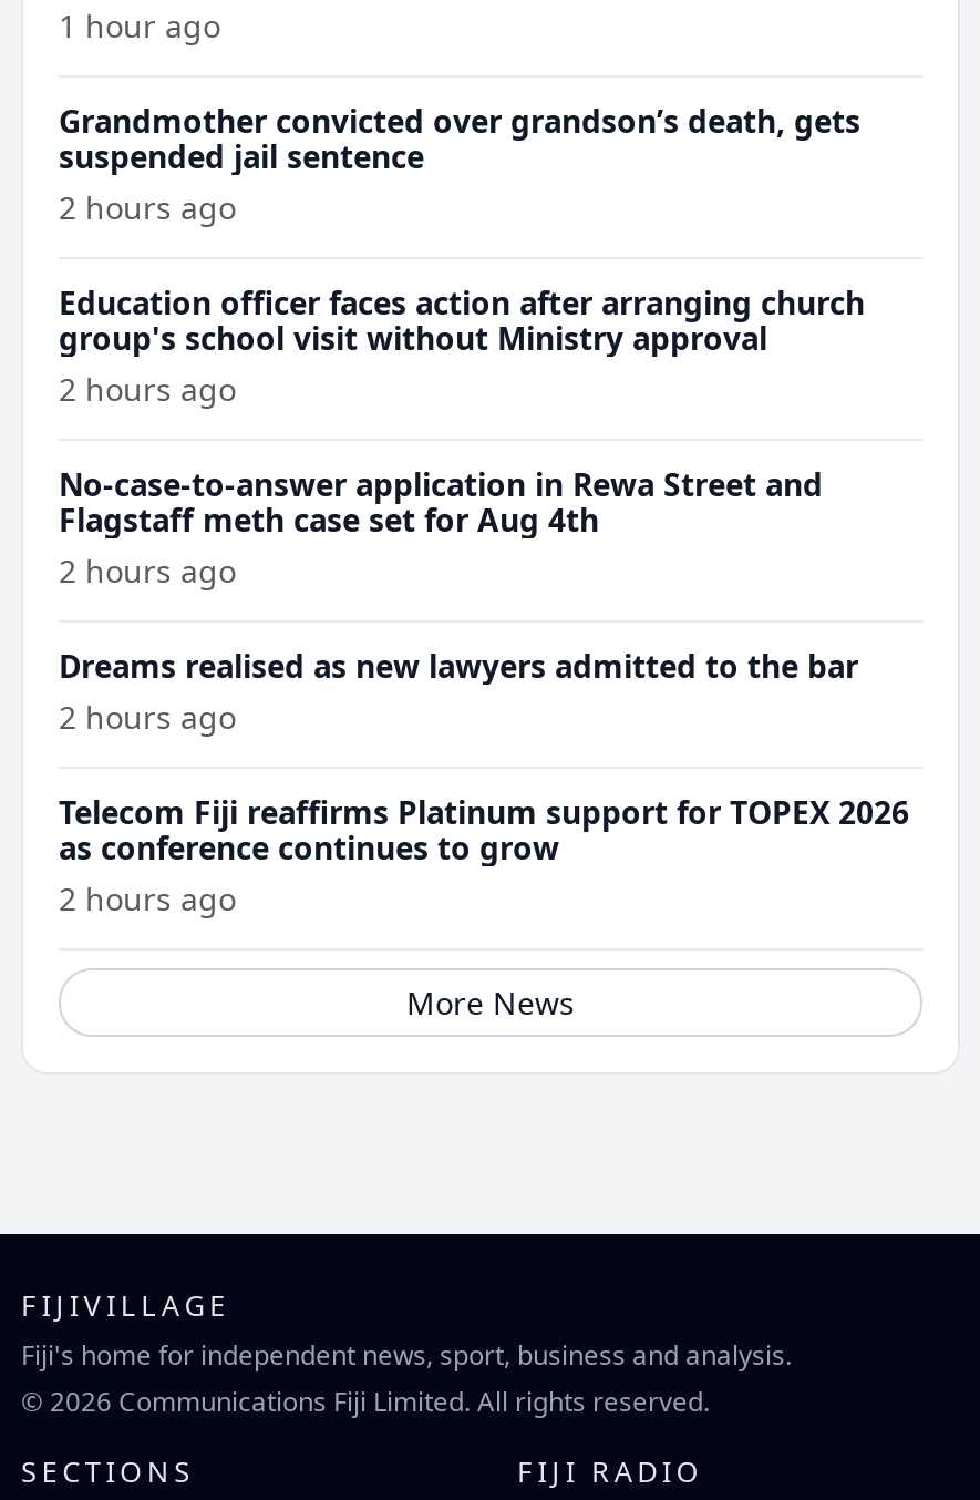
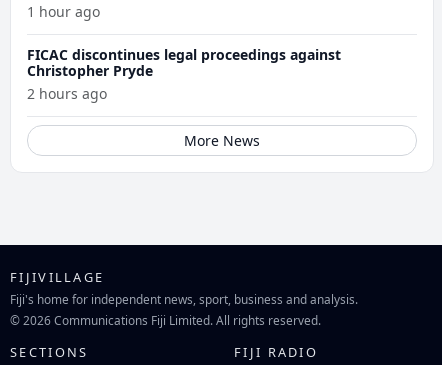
- Grandmother convicted over grandson’s death, gets
- suspended jail sentence
- 2 hours ago
- Education officer faces action after arranging church
- group's school visit without Ministry approval
- 2 hours ago
- No-case-to-answer application in Rewa Street and
- Flagstaff meth case set for Aug 4th
- 2 hours ago
- Dreams realised as new lawyers admitted to the bar
- 2 hours ago
- Telecom Fiji reaffirms Platinum support for TOPEX 2026
- as conference continues to grow
+ FICAC discontinues legal proceedings against
+ Christopher Pryde
